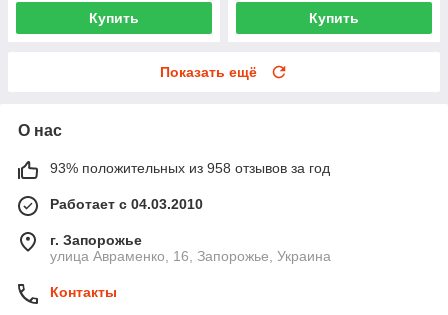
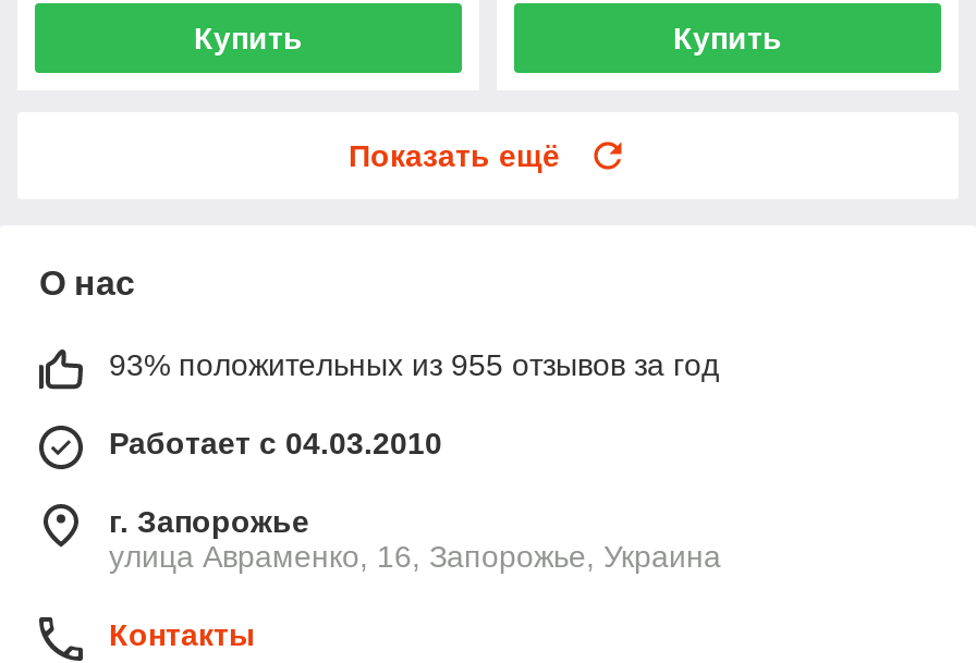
- 93% положительных из 958 отзывов за год
+ 93% положительных из 955 отзывов за год
